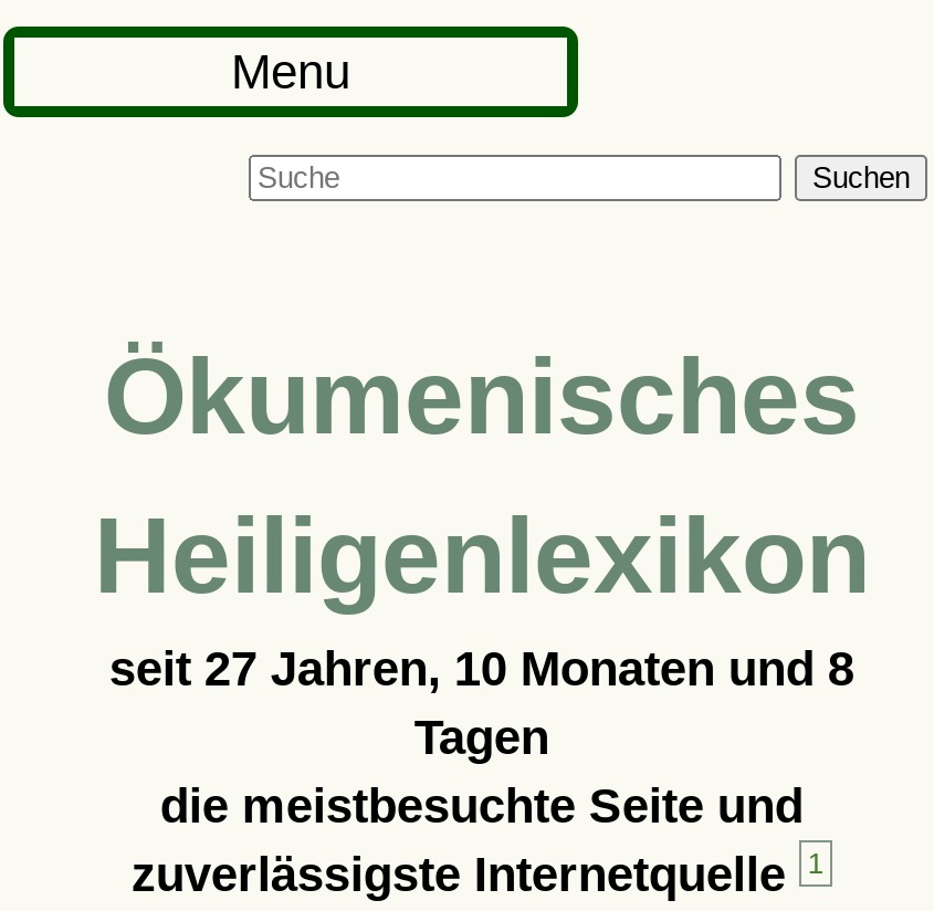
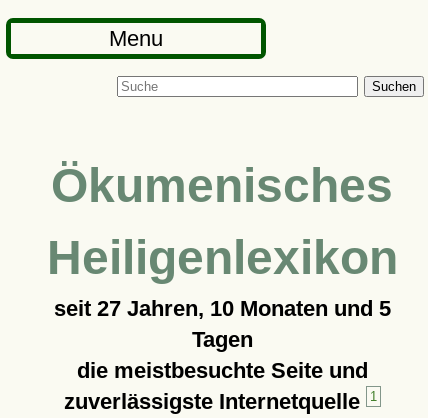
- seit 27 Jahren, 10 Monaten und 8
+ seit 27 Jahren, 10 Monaten und 5
